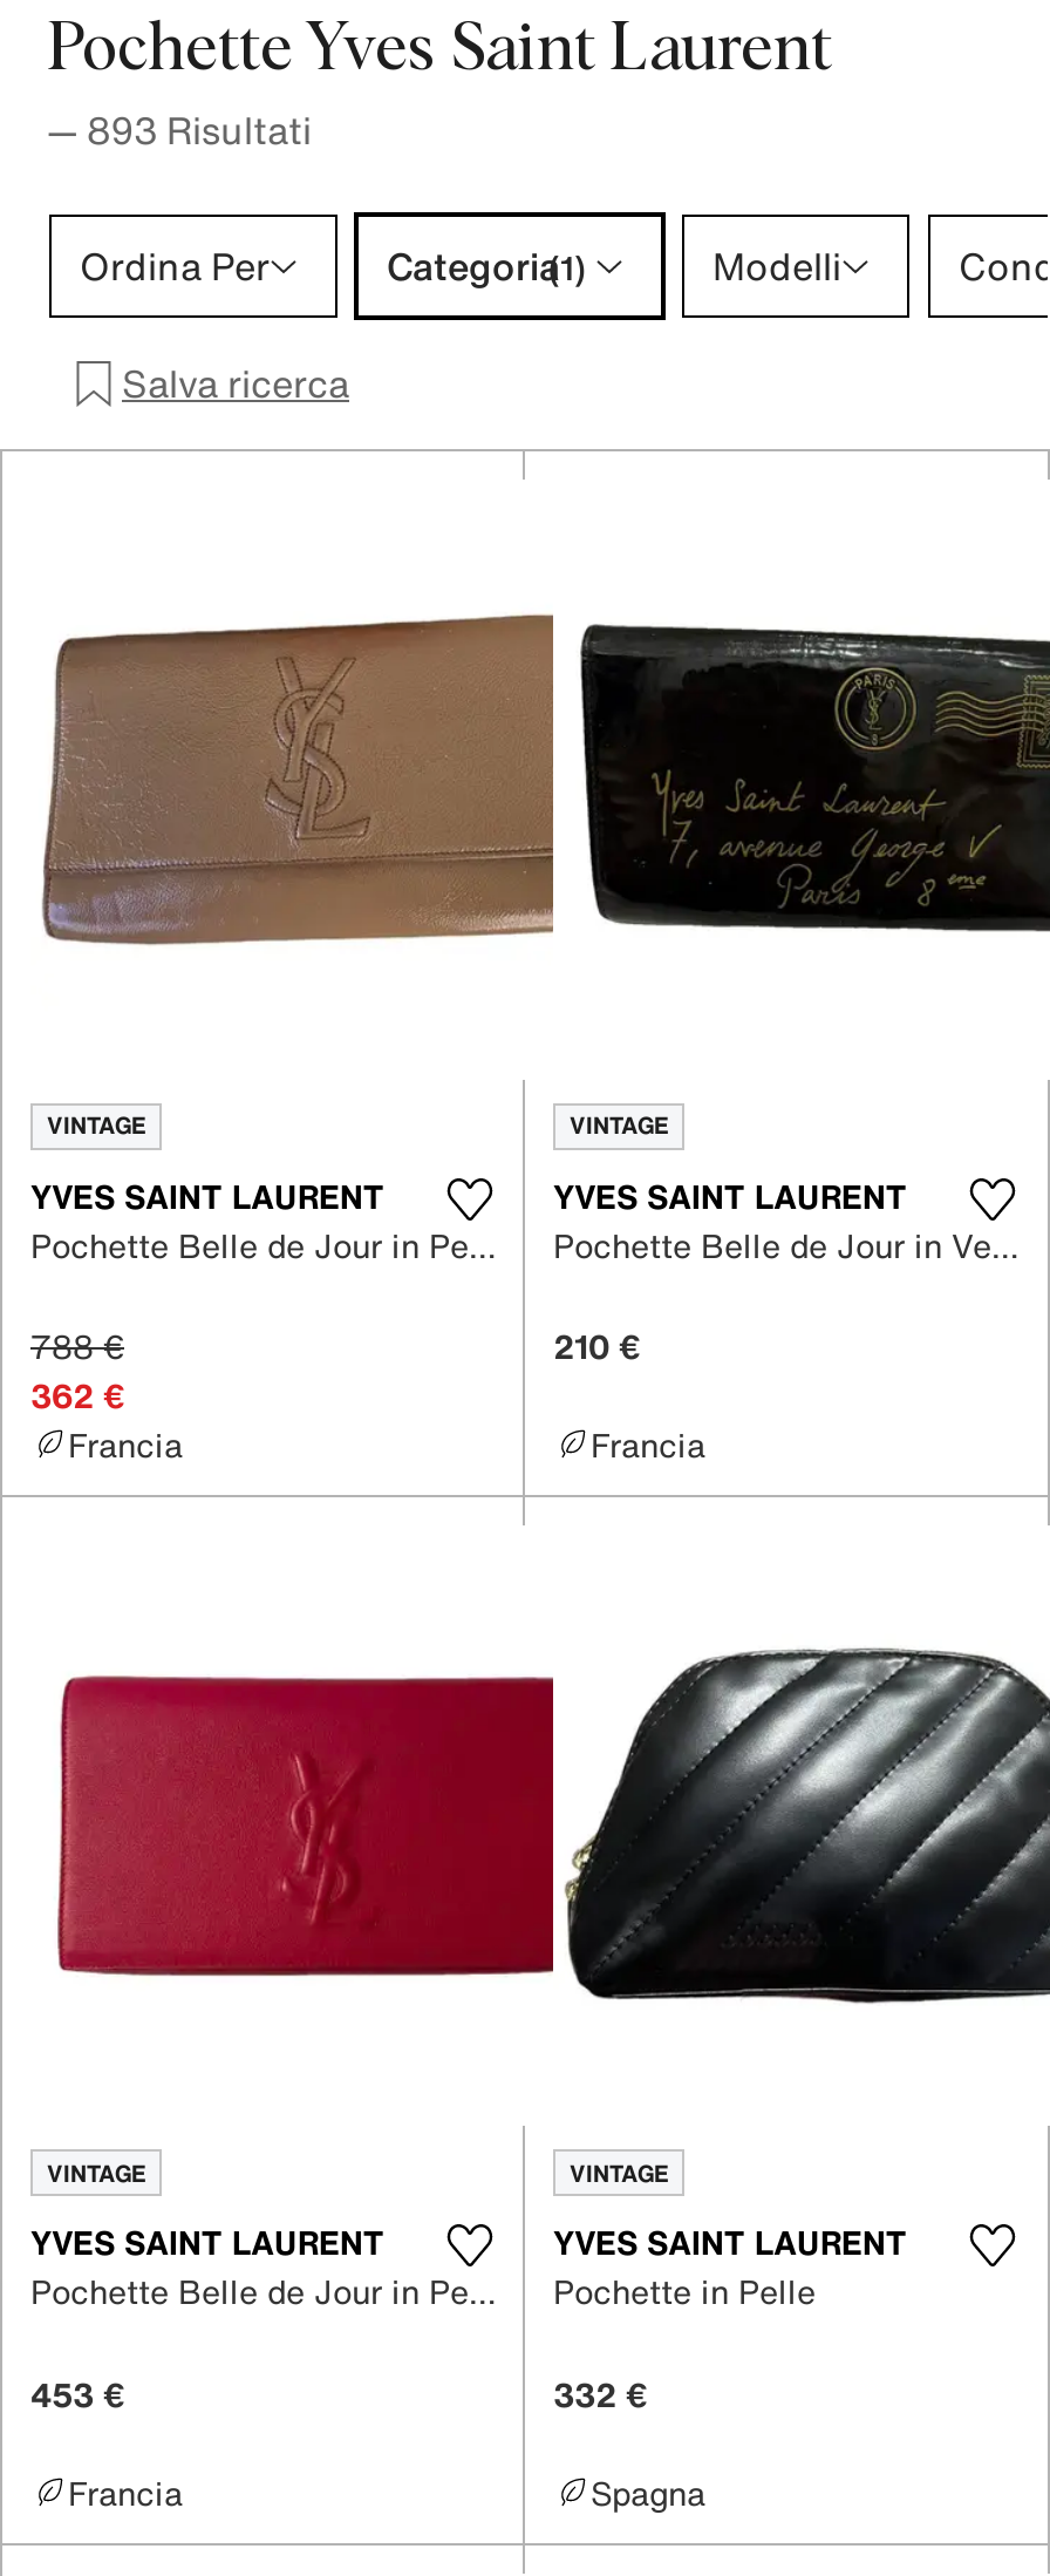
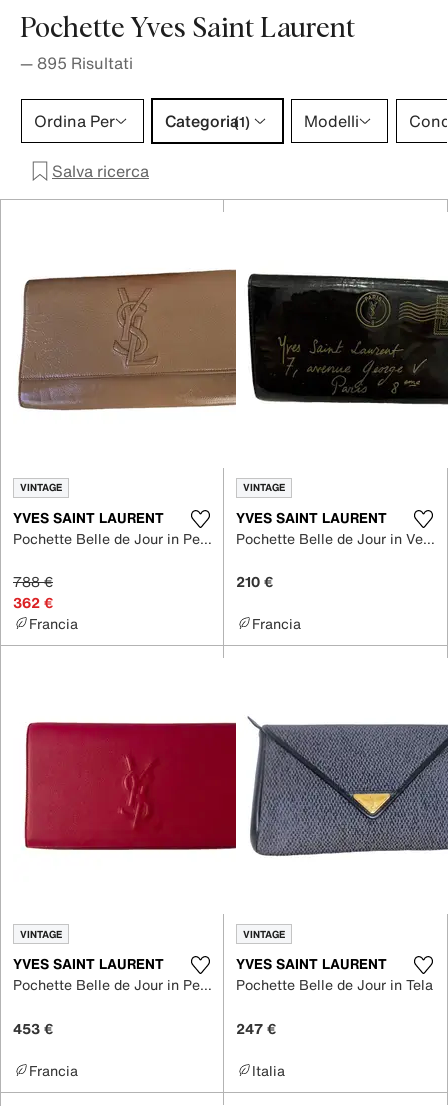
- — 893 Risultati
+ — 895 Risultati

- [image]
+ [image]

- Pochette in Pelle
+ Pochette Belle de Jour in Tela

- 332 €
+ 247 €

- Spagna
+ Italia
